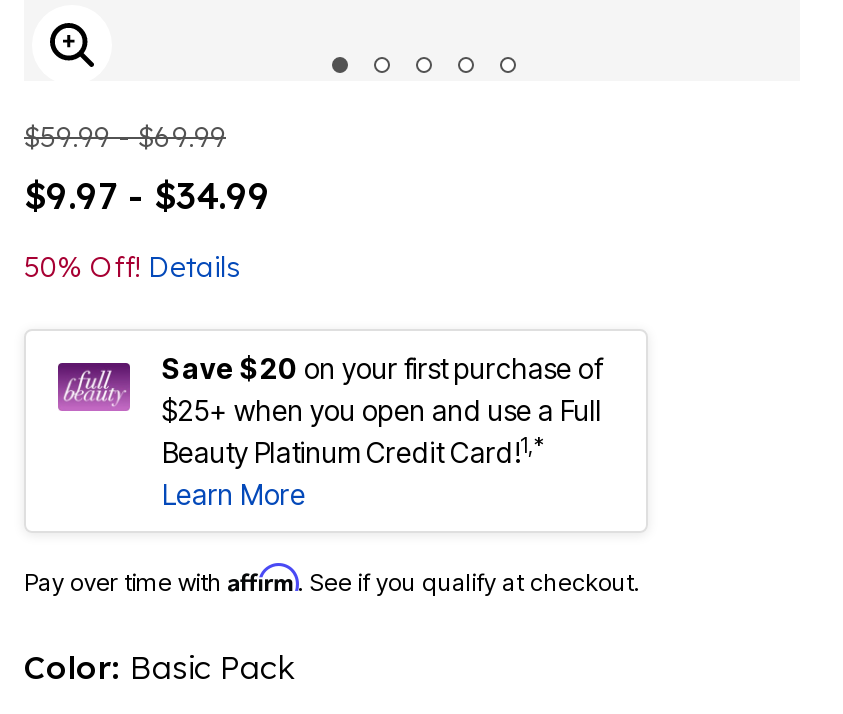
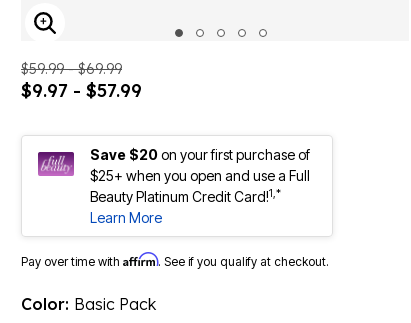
- $9.97 - $34.99
- 50% Off! Details
+ $9.97 - $57.99
